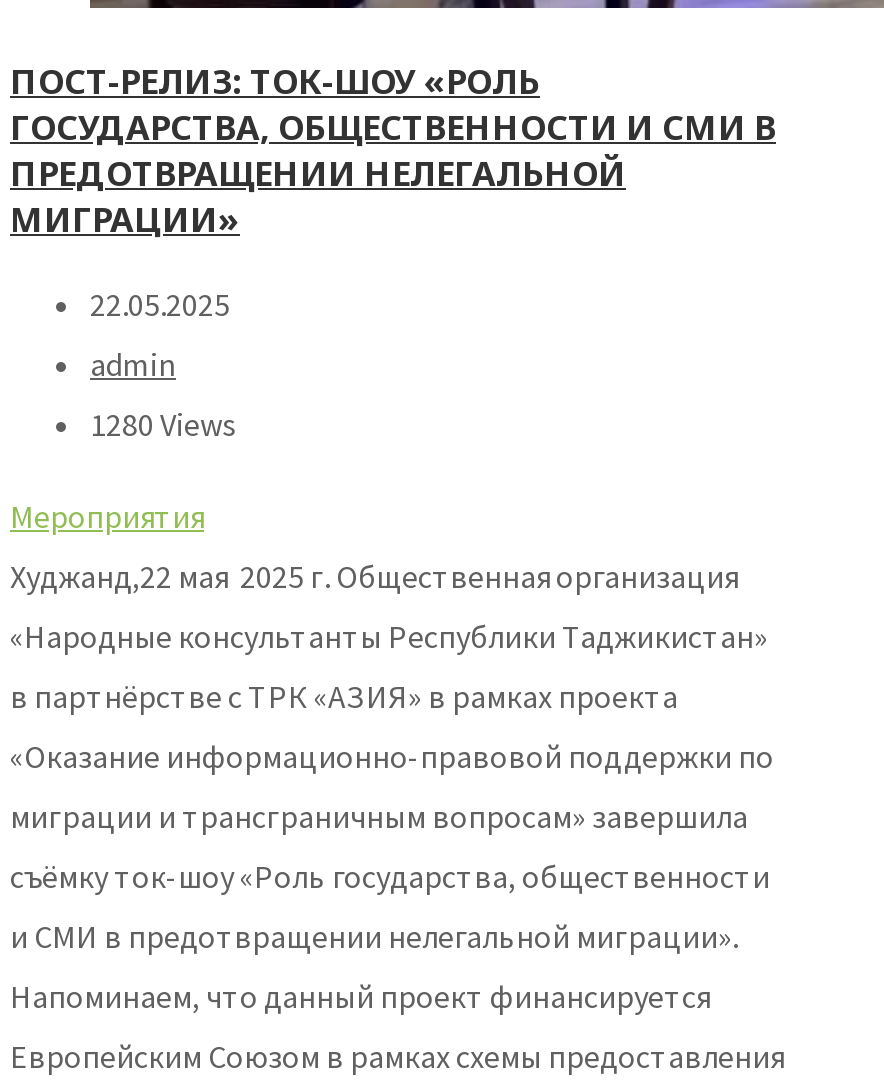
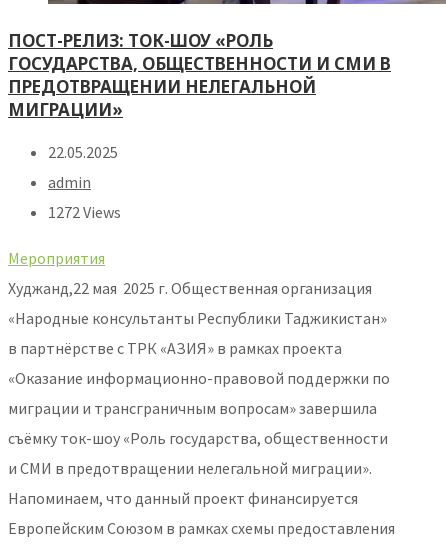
- 1280 Views
+ 1272 Views
